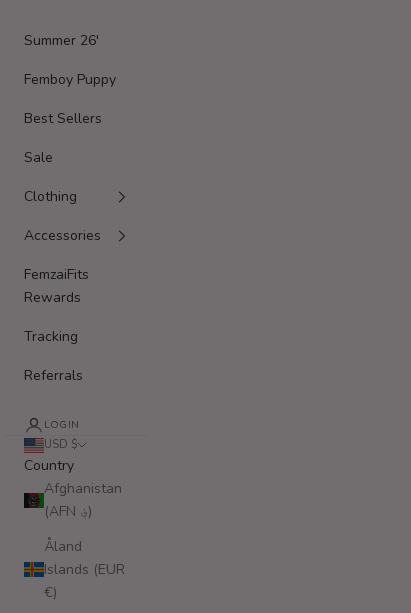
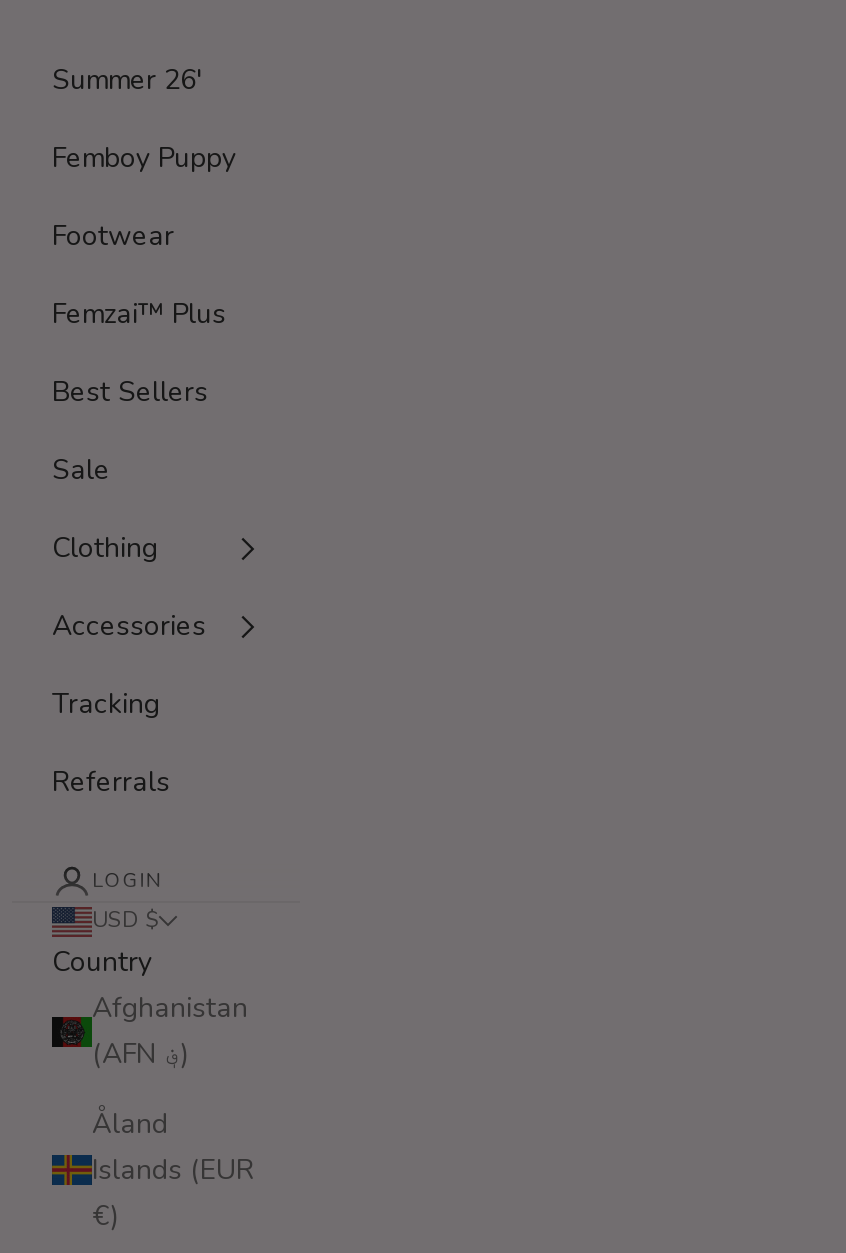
+ Footwear
+ Femzai™ Plus

moved down: Best Sellers | Sale | Clothing | Accessories

- FemzaiFits
- Rewards
